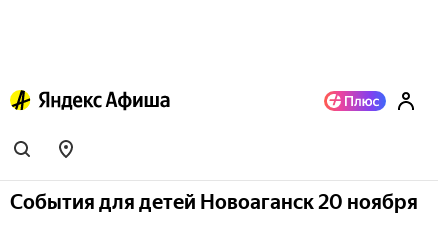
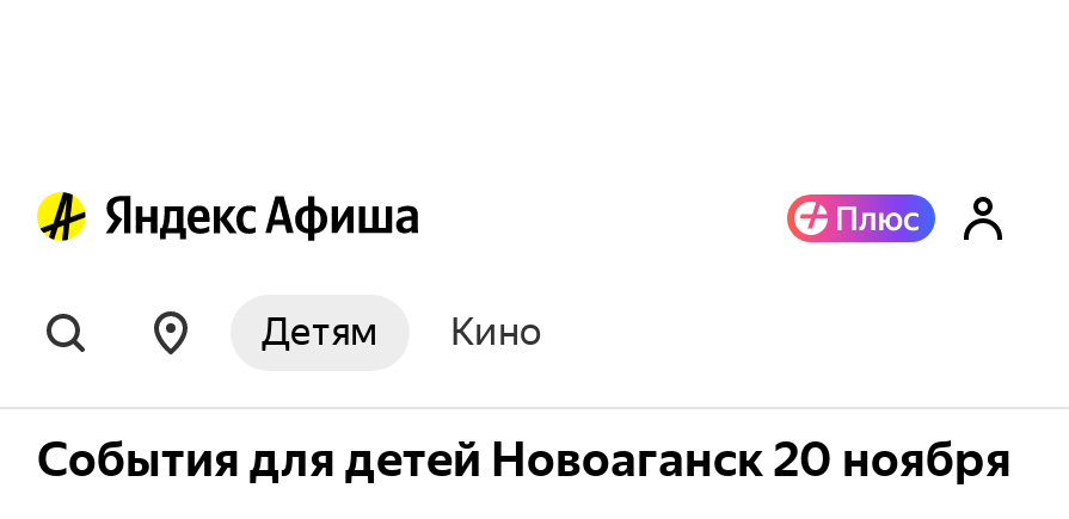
+ Детям
+ Кино
